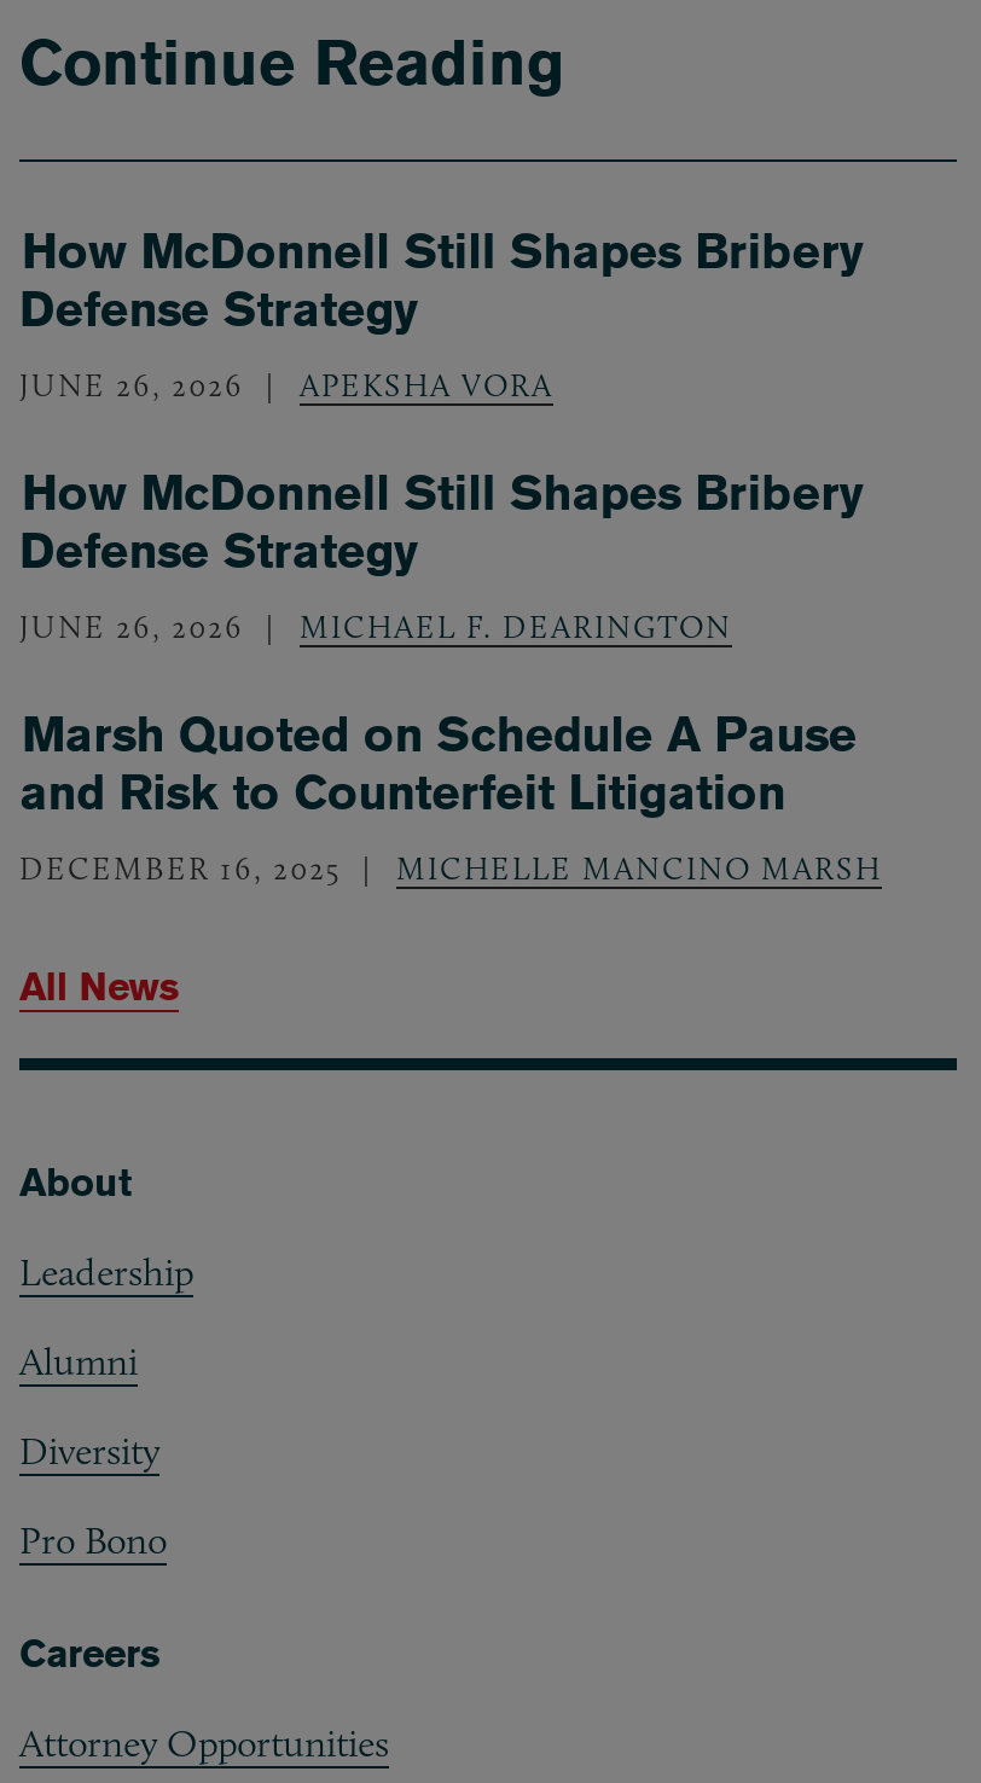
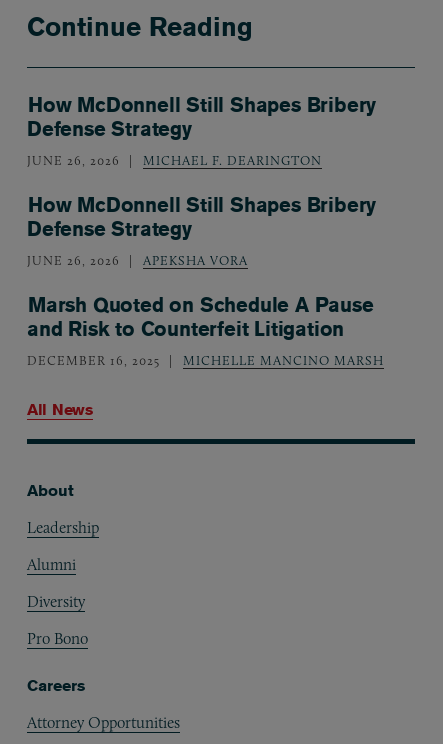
moved down: APEKSHA VORA

moved up: MICHAEL F. DEARINGTON
